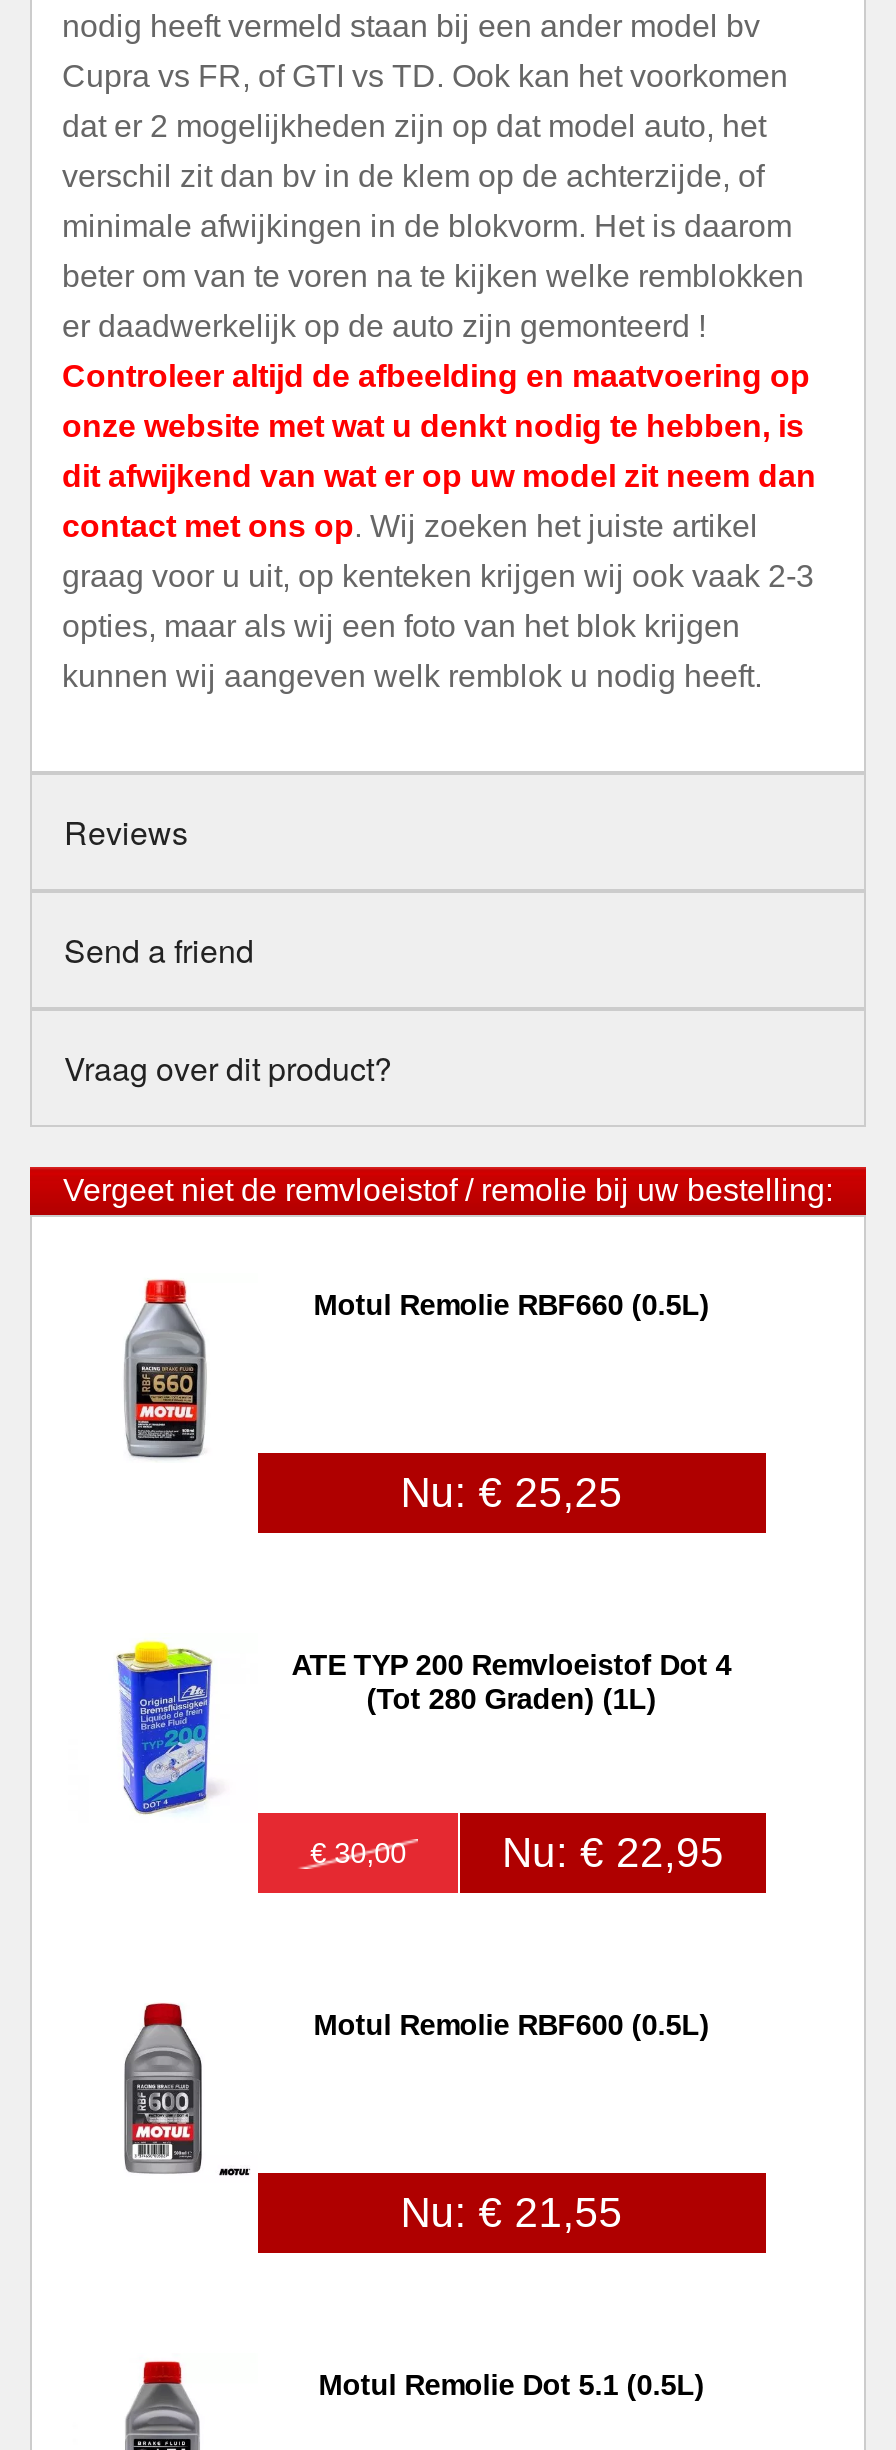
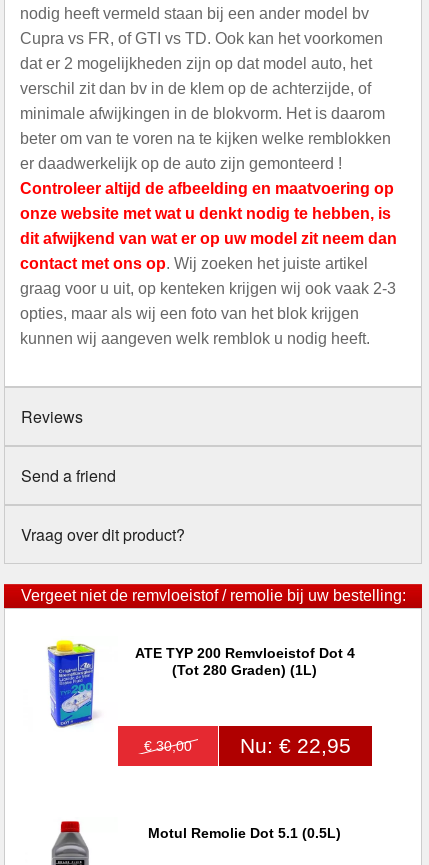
- [image]

- Motul Remolie RBF660 (0.5L)

- Nu: € 25,25

- [image]

- Motul Remolie RBF600 (0.5L)

- Nu: € 21,55
